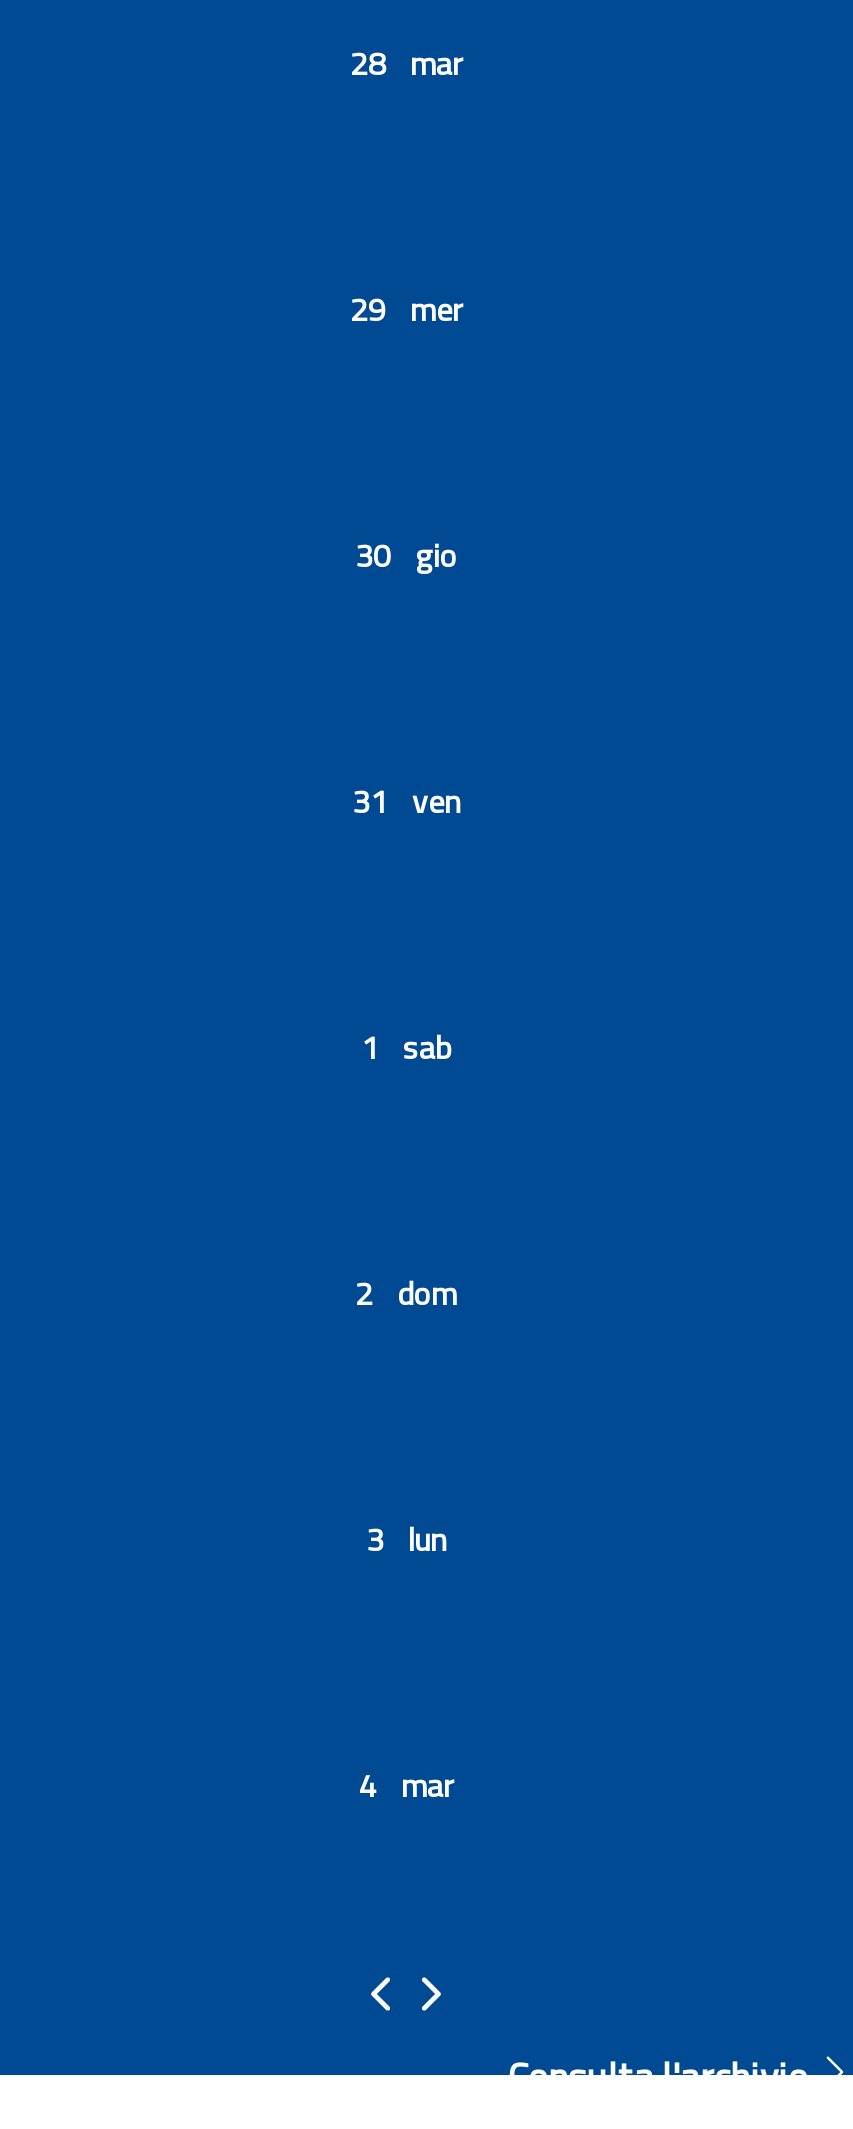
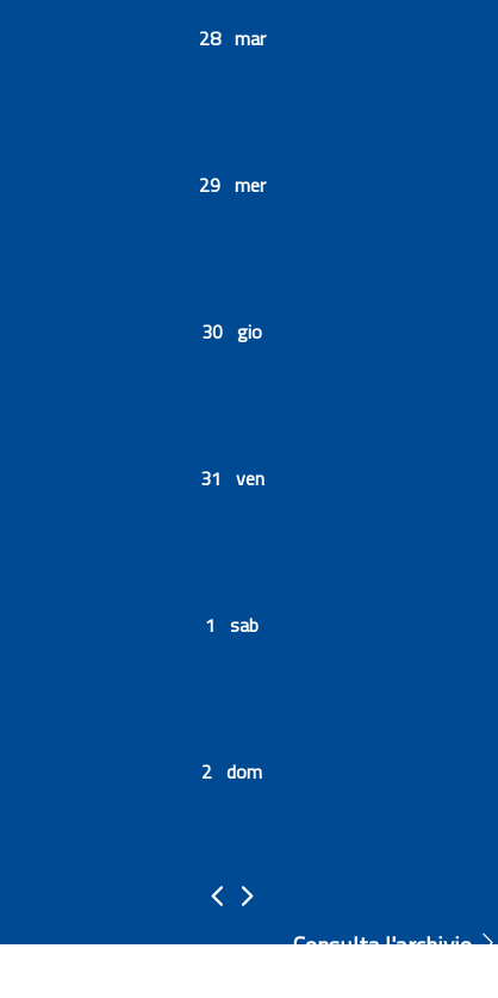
- 3 lun

- 4 mar
